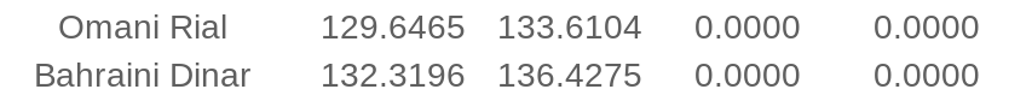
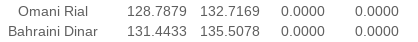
- 129.6465
+ 128.7879

- 133.6104
+ 132.7169

- 132.3196
+ 131.4433

- 136.4275
+ 135.5078
